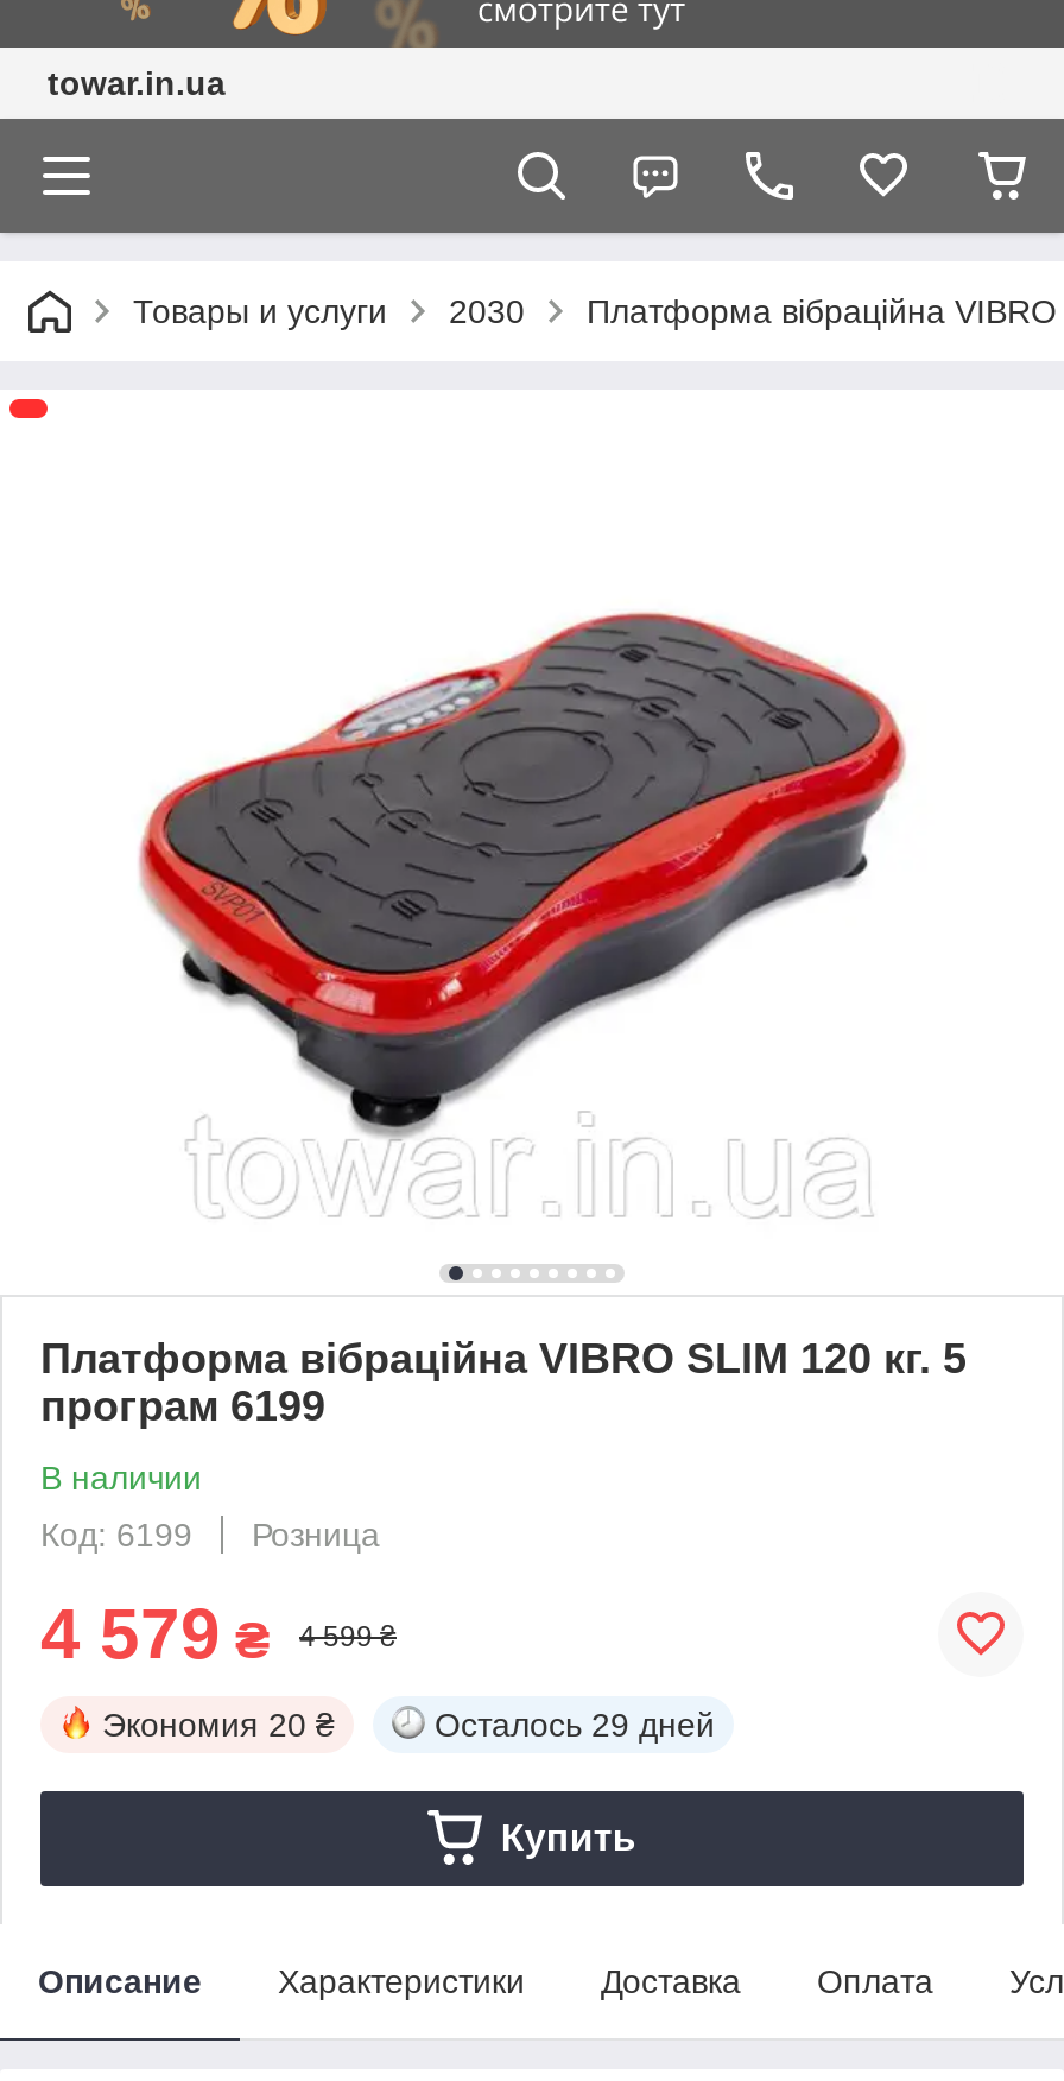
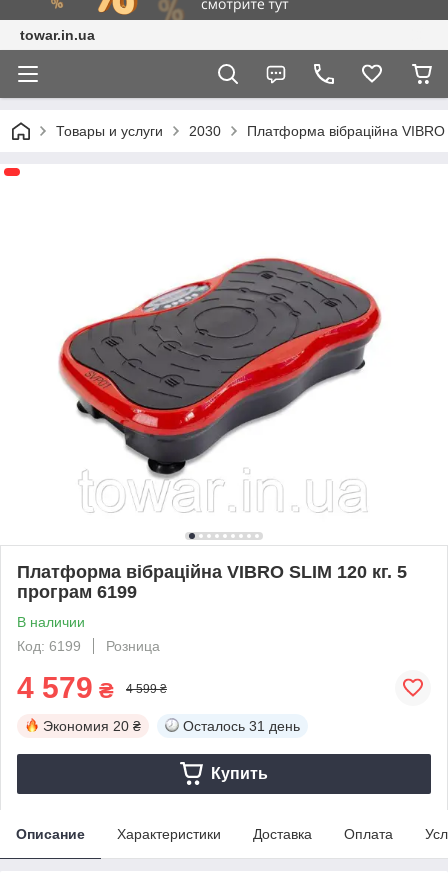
- Осталось 29 дней
+ Осталось 31 день
